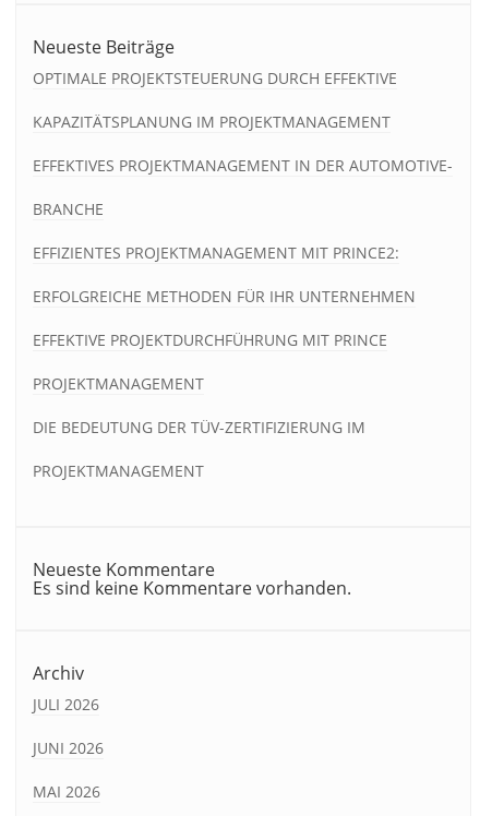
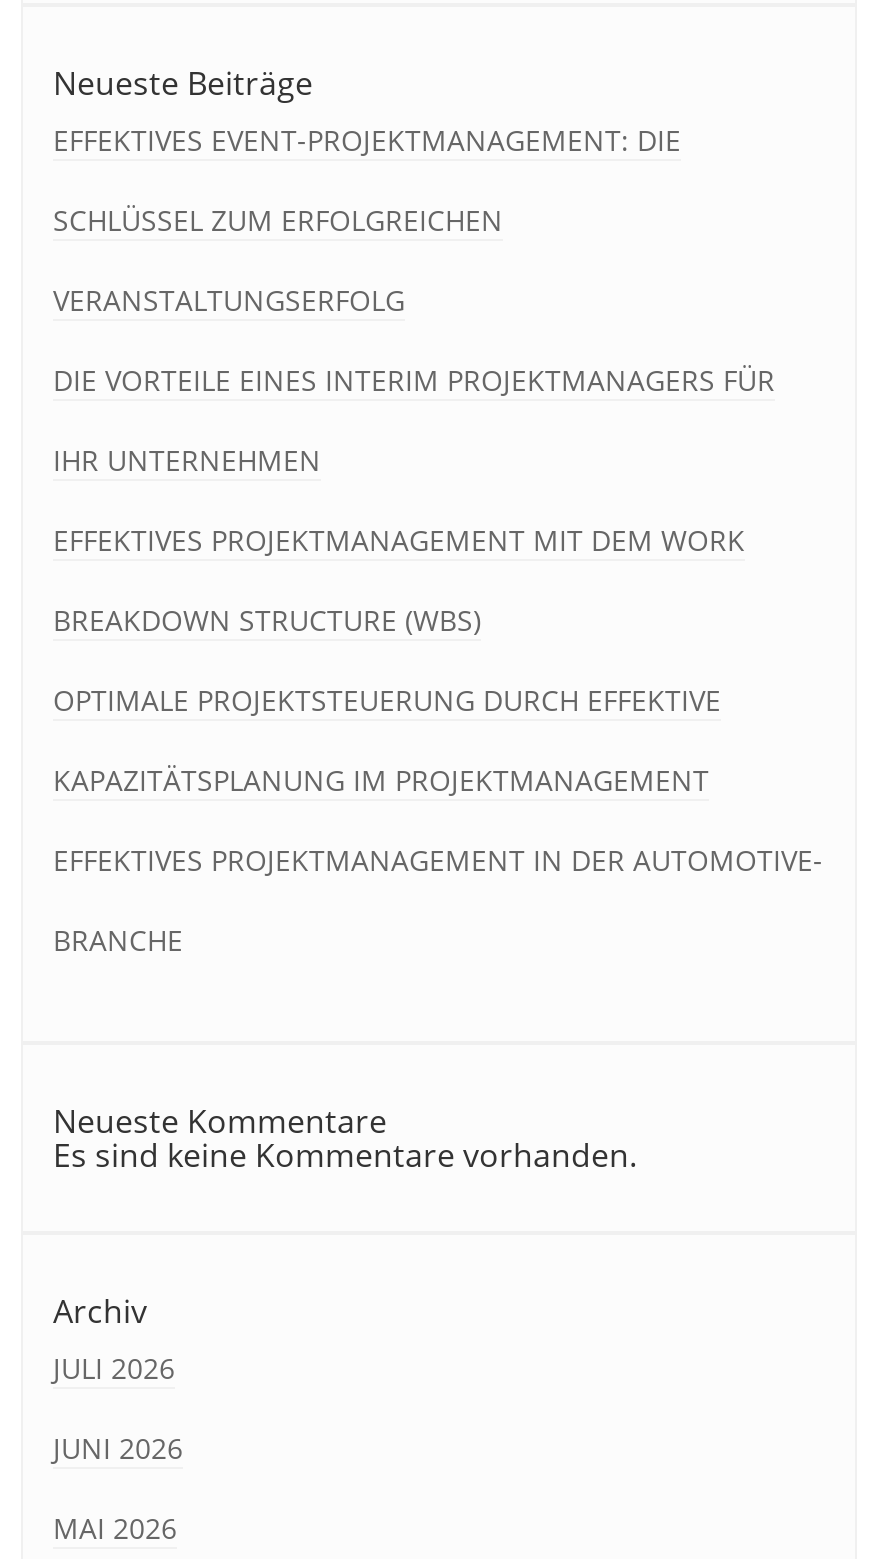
+ EFFEKTIVES EVENT-PROJEKTMANAGEMENT: DIE
+ SCHLÜSSEL ZUM ERFOLGREICHEN
+ VERANSTALTUNGSERFOLG
+ DIE VORTEILE EINES INTERIM PROJEKTMANAGERS FÜR
+ IHR UNTERNEHMEN
+ EFFEKTIVES PROJEKTMANAGEMENT MIT DEM WORK
+ BREAKDOWN STRUCTURE (WBS)

moved down: OPTIMALE PROJEKTSTEUERUNG DURCH EFFEKTIVE | KAPAZITÄTSPLANUNG IM PROJEKTMANAGEMENT | EFFEKTIVES PROJEKTMANAGEMENT IN DER AUTOMOTIVE- | BRANCHE

- EFFIZIENTES PROJEKTMANAGEMENT MIT PRINCE2:
- ERFOLGREICHE METHODEN FÜR IHR UNTERNEHMEN
- EFFEKTIVE PROJEKTDURCHFÜHRUNG MIT PRINCE
- PROJEKTMANAGEMENT
- DIE BEDEUTUNG DER TÜV-ZERTIFIZIERUNG IM
- PROJEKTMANAGEMENT
